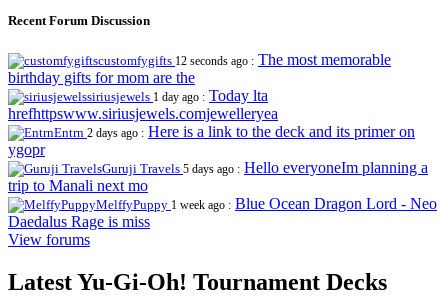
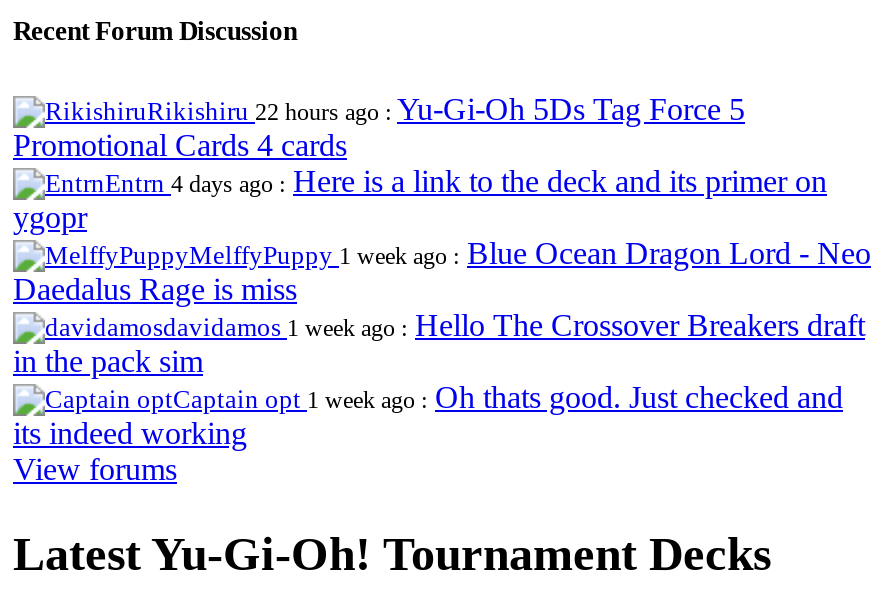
- customfygifts 12 seconds ago : The most memorable
- birthday gifts for mom are the
- siriusjewels 1 day ago : Today lta
- hrefhttpswww.siriusjewels.comjewelleryea
- Entrn 2 days ago : Here is a link to the deck and its primer on
+ Rikishiru 22 hours ago : Yu-Gi-Oh 5Ds Tag Force 5
+ Promotional Cards 4 cards
+ Entrn 4 days ago : Here is a link to the deck and its primer on

moved up: ygopr

- Guruji Travels 5 days ago : Hello everyoneIm planning a
- trip to Manali next mo

moved up: MelffyPuppy 1 week ago : Blue Ocean Dragon Lord - Neo | Daedalus Rage is miss

+ davidamos 1 week ago : Hello The Crossover Breakers draft
+ in the pack sim
+ Captain opt 1 week ago : Oh thats good. Just checked and
+ its indeed working
